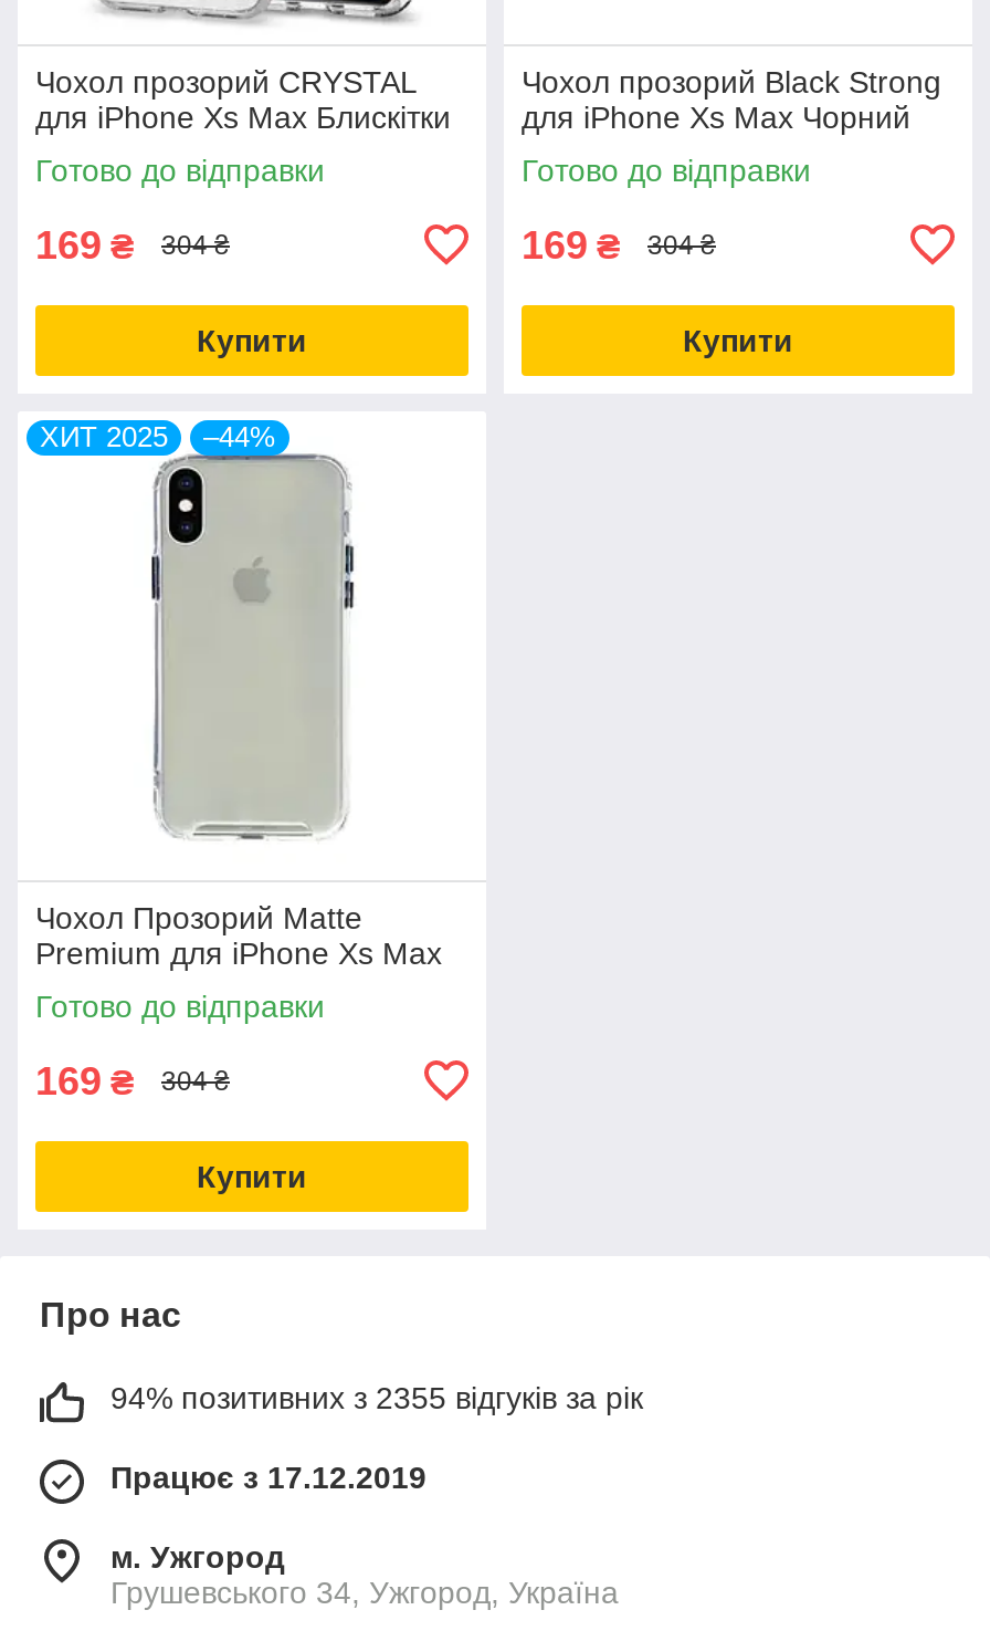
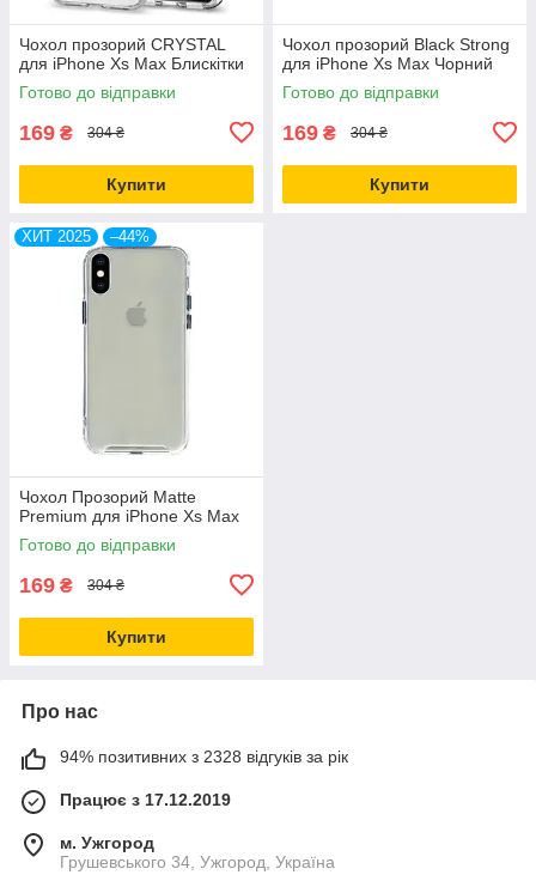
- 94% позитивних з 2355 відгуків за рік
+ 94% позитивних з 2328 відгуків за рік
